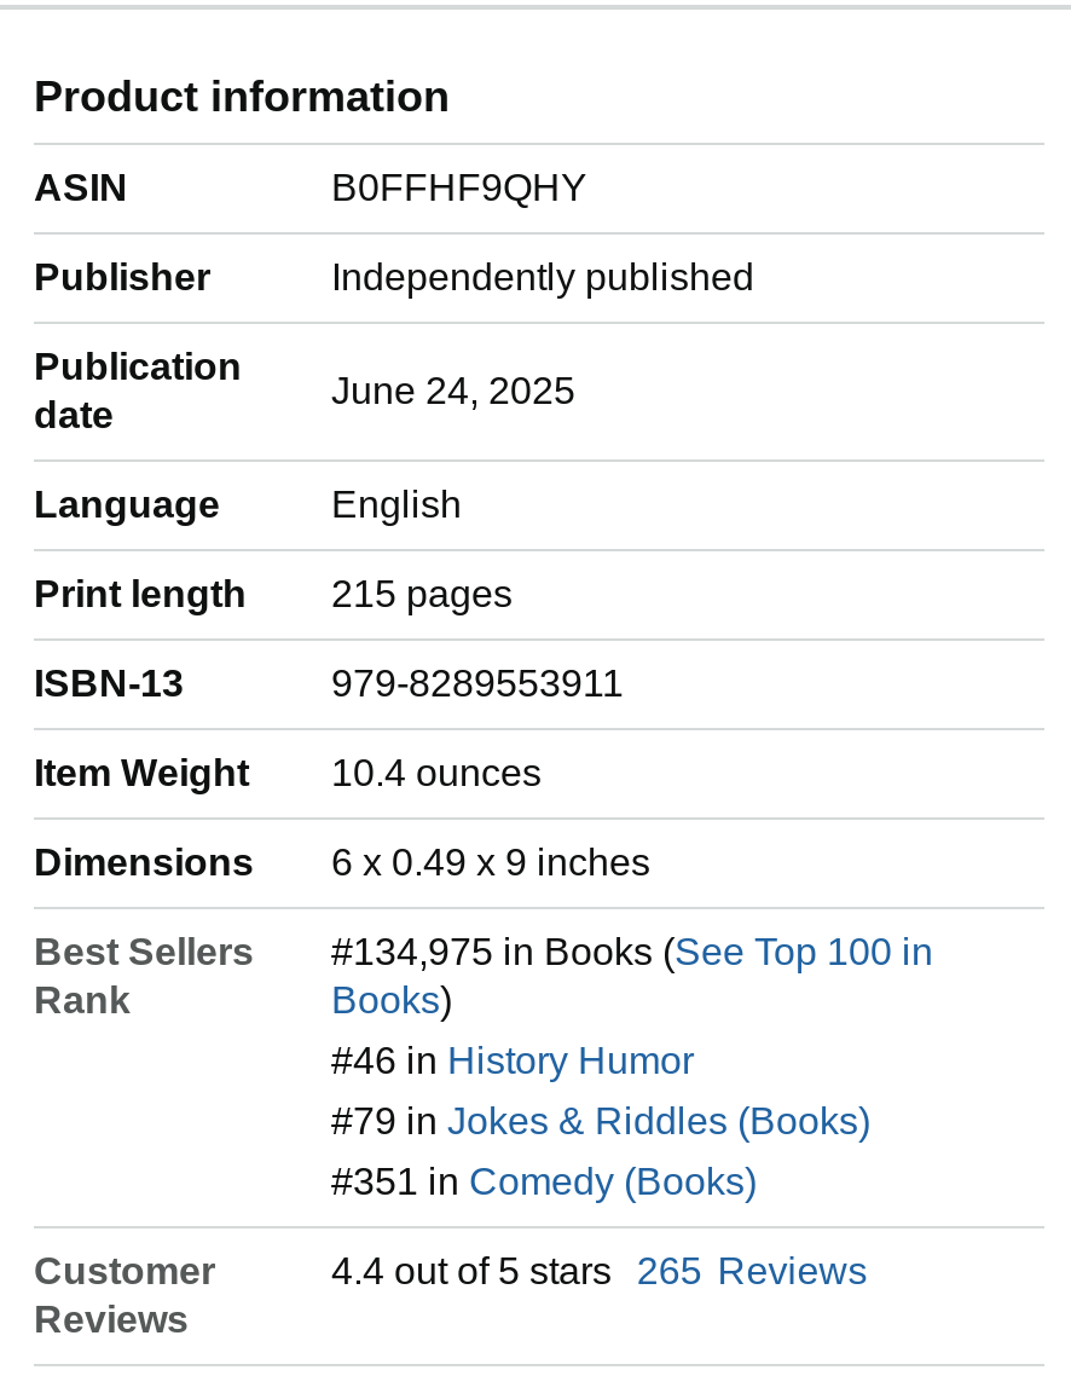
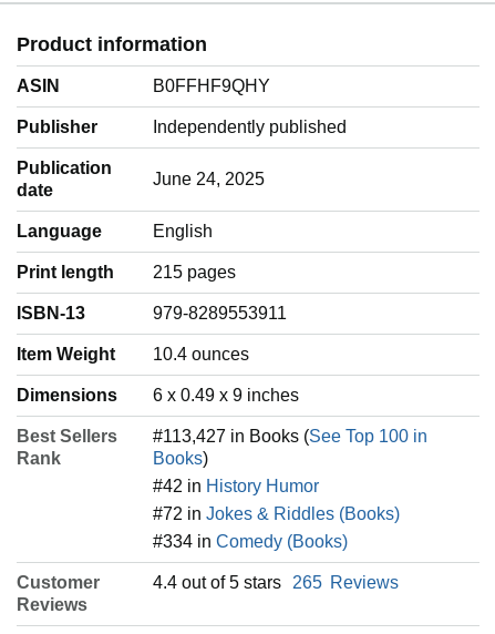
- #134,975 in Books (See Top 100 in
+ #113,427 in Books (See Top 100 in

- #46 in History Humor
+ #42 in History Humor

- #79 in Jokes & Riddles (Books)
+ #72 in Jokes & Riddles (Books)

- #351 in Comedy (Books)
+ #334 in Comedy (Books)
